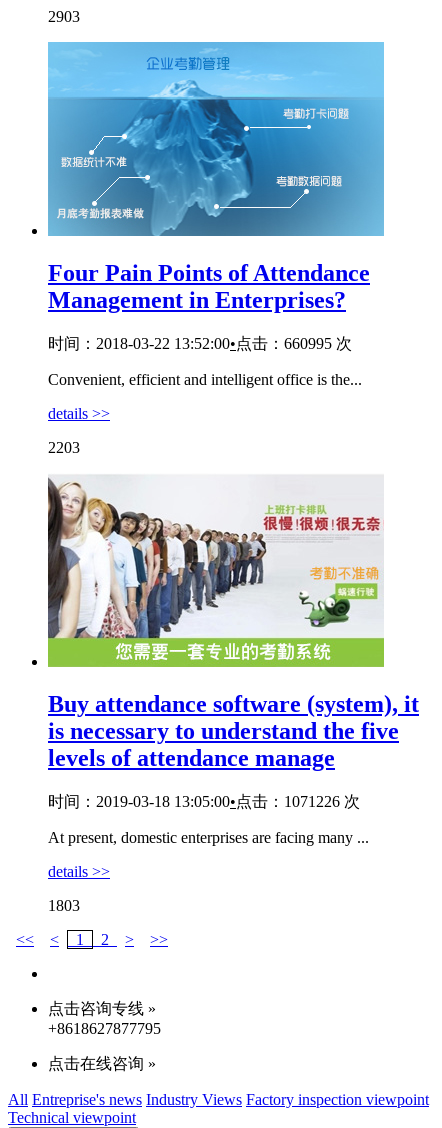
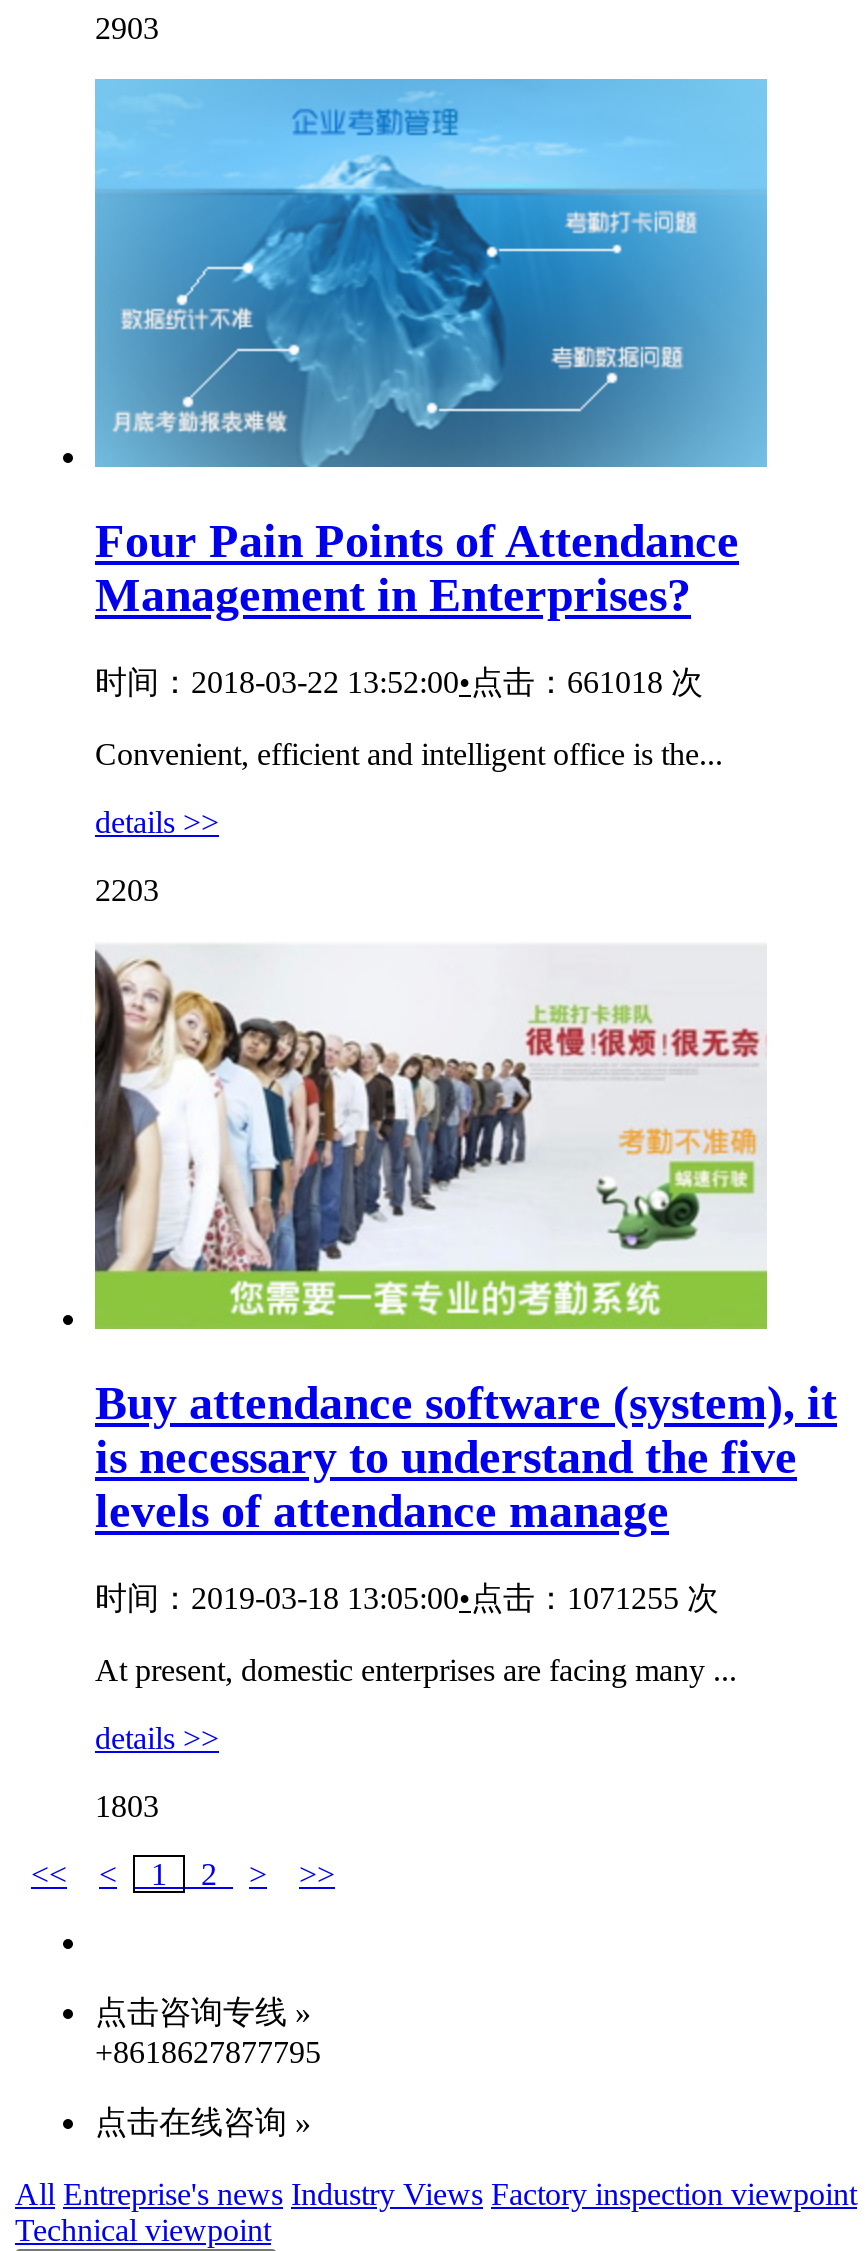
- 时间：2018-03-22 13:52:00•点击：660995 次
+ 时间：2018-03-22 13:52:00•点击：661018 次

- 时间：2019-03-18 13:05:00•点击：1071226 次
+ 时间：2019-03-18 13:05:00•点击：1071255 次
